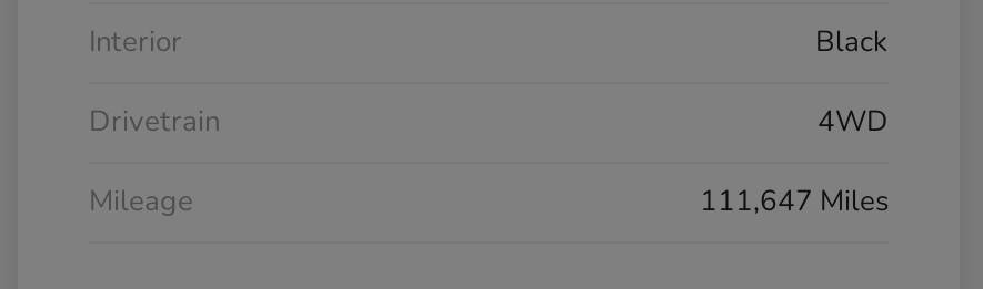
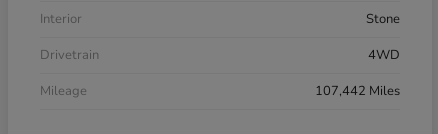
- Black
+ Stone

- 111,647 Miles
+ 107,442 Miles
